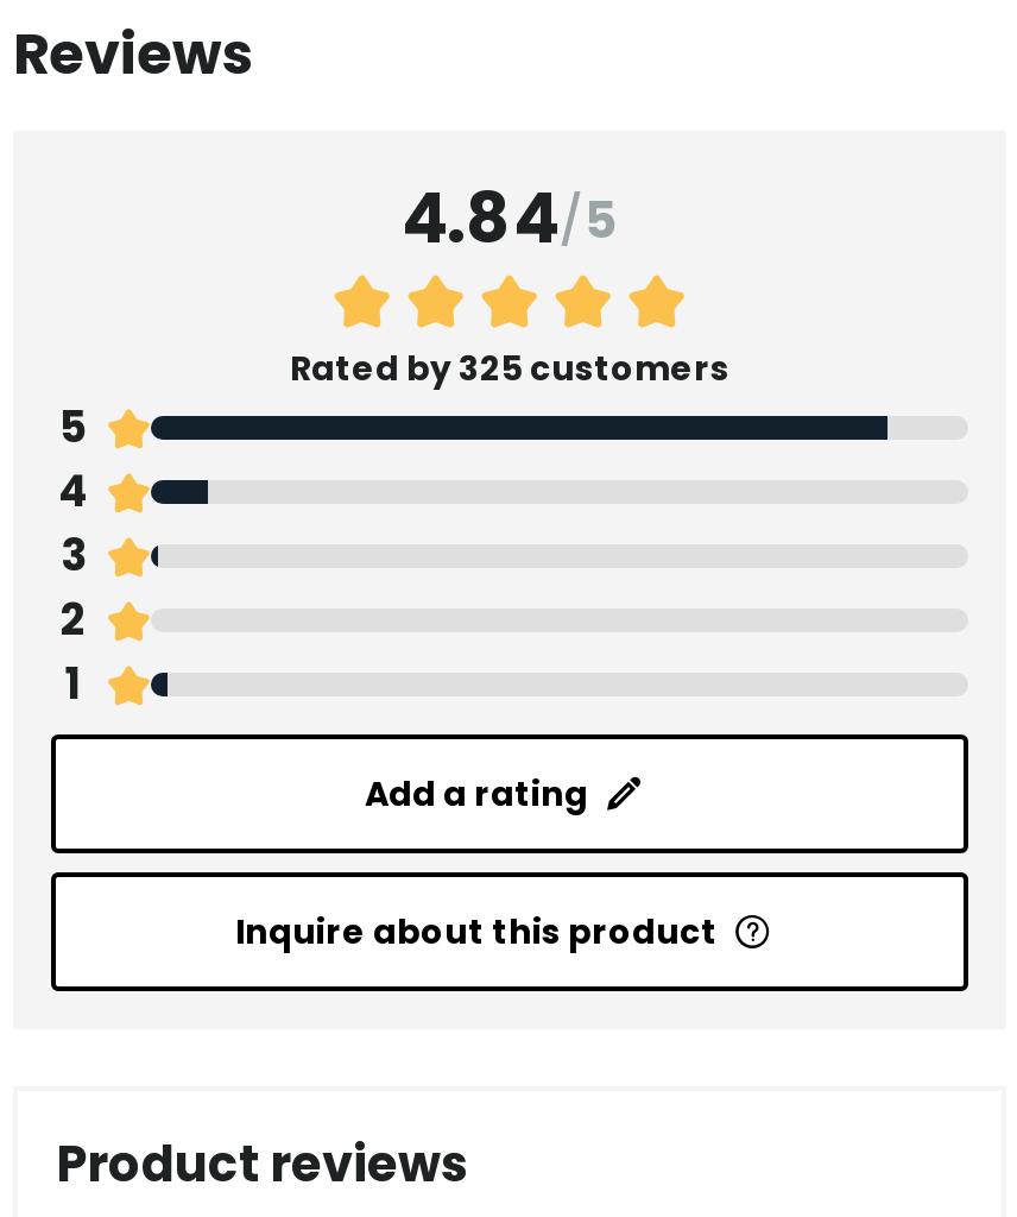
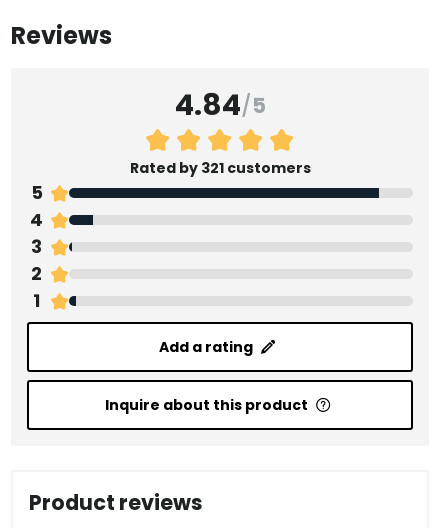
- Rated by 325 customers
+ Rated by 321 customers
